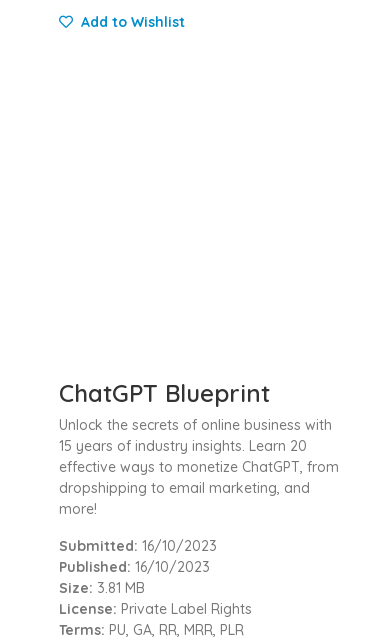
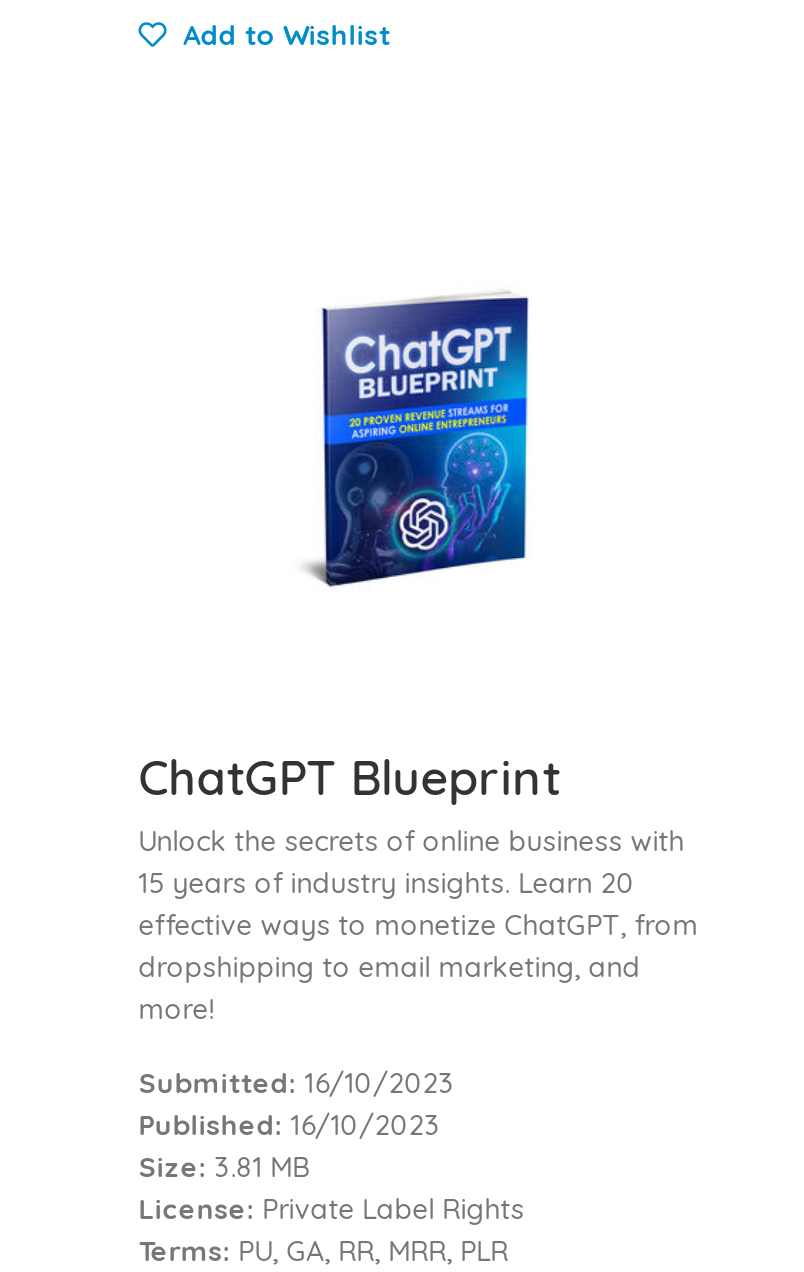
+ [image]
